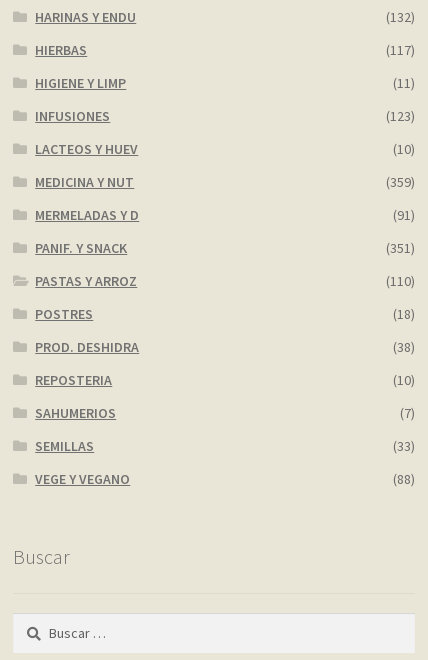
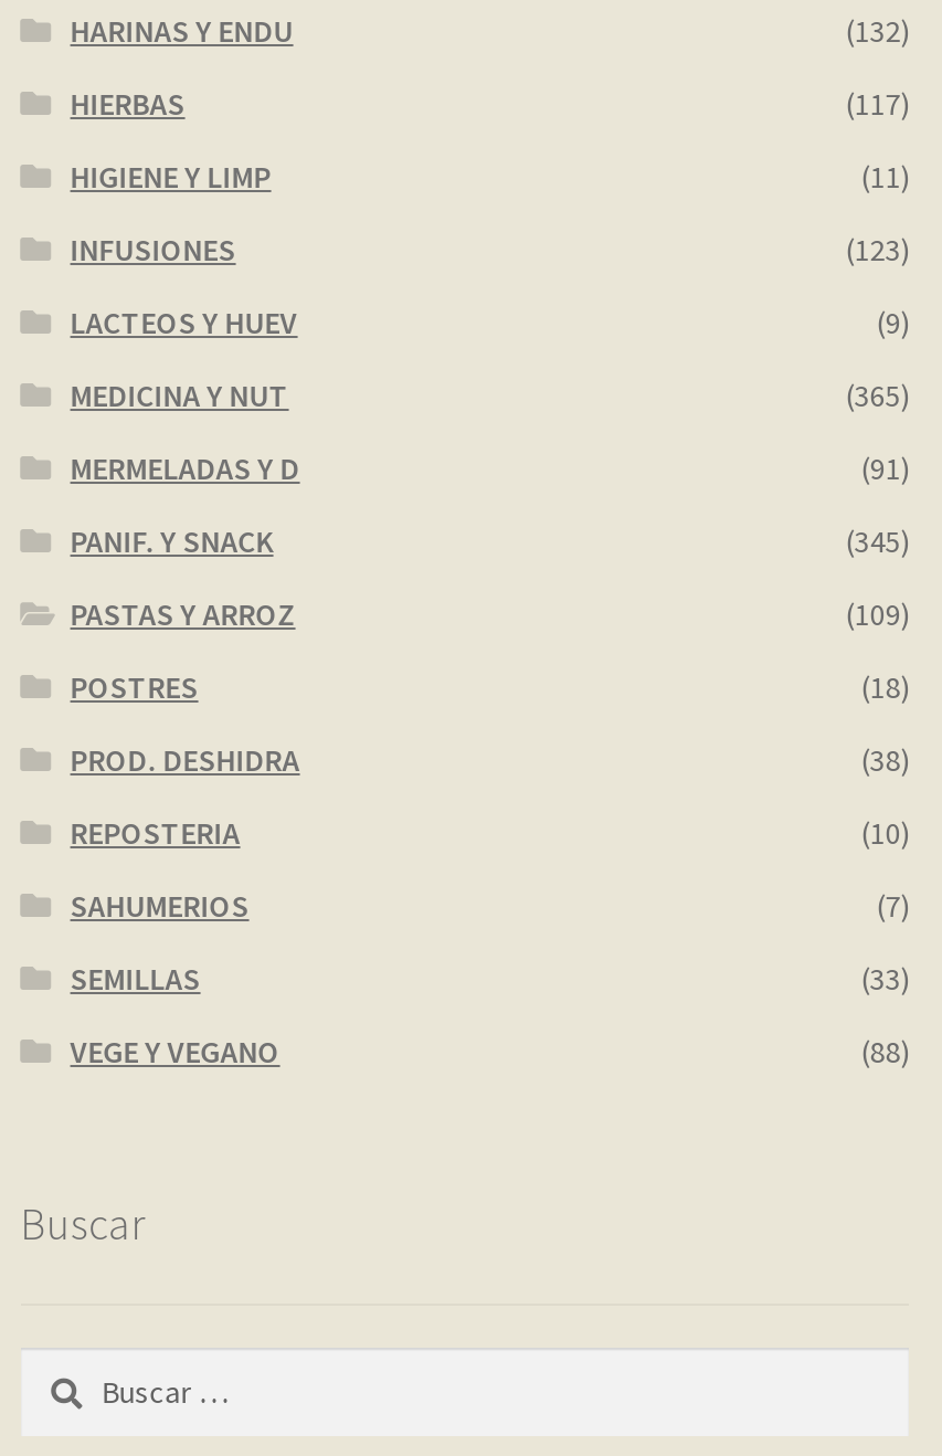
- (10)
+ (9)

- (359)
+ (365)

- (351)
+ (345)

- (110)
+ (109)
